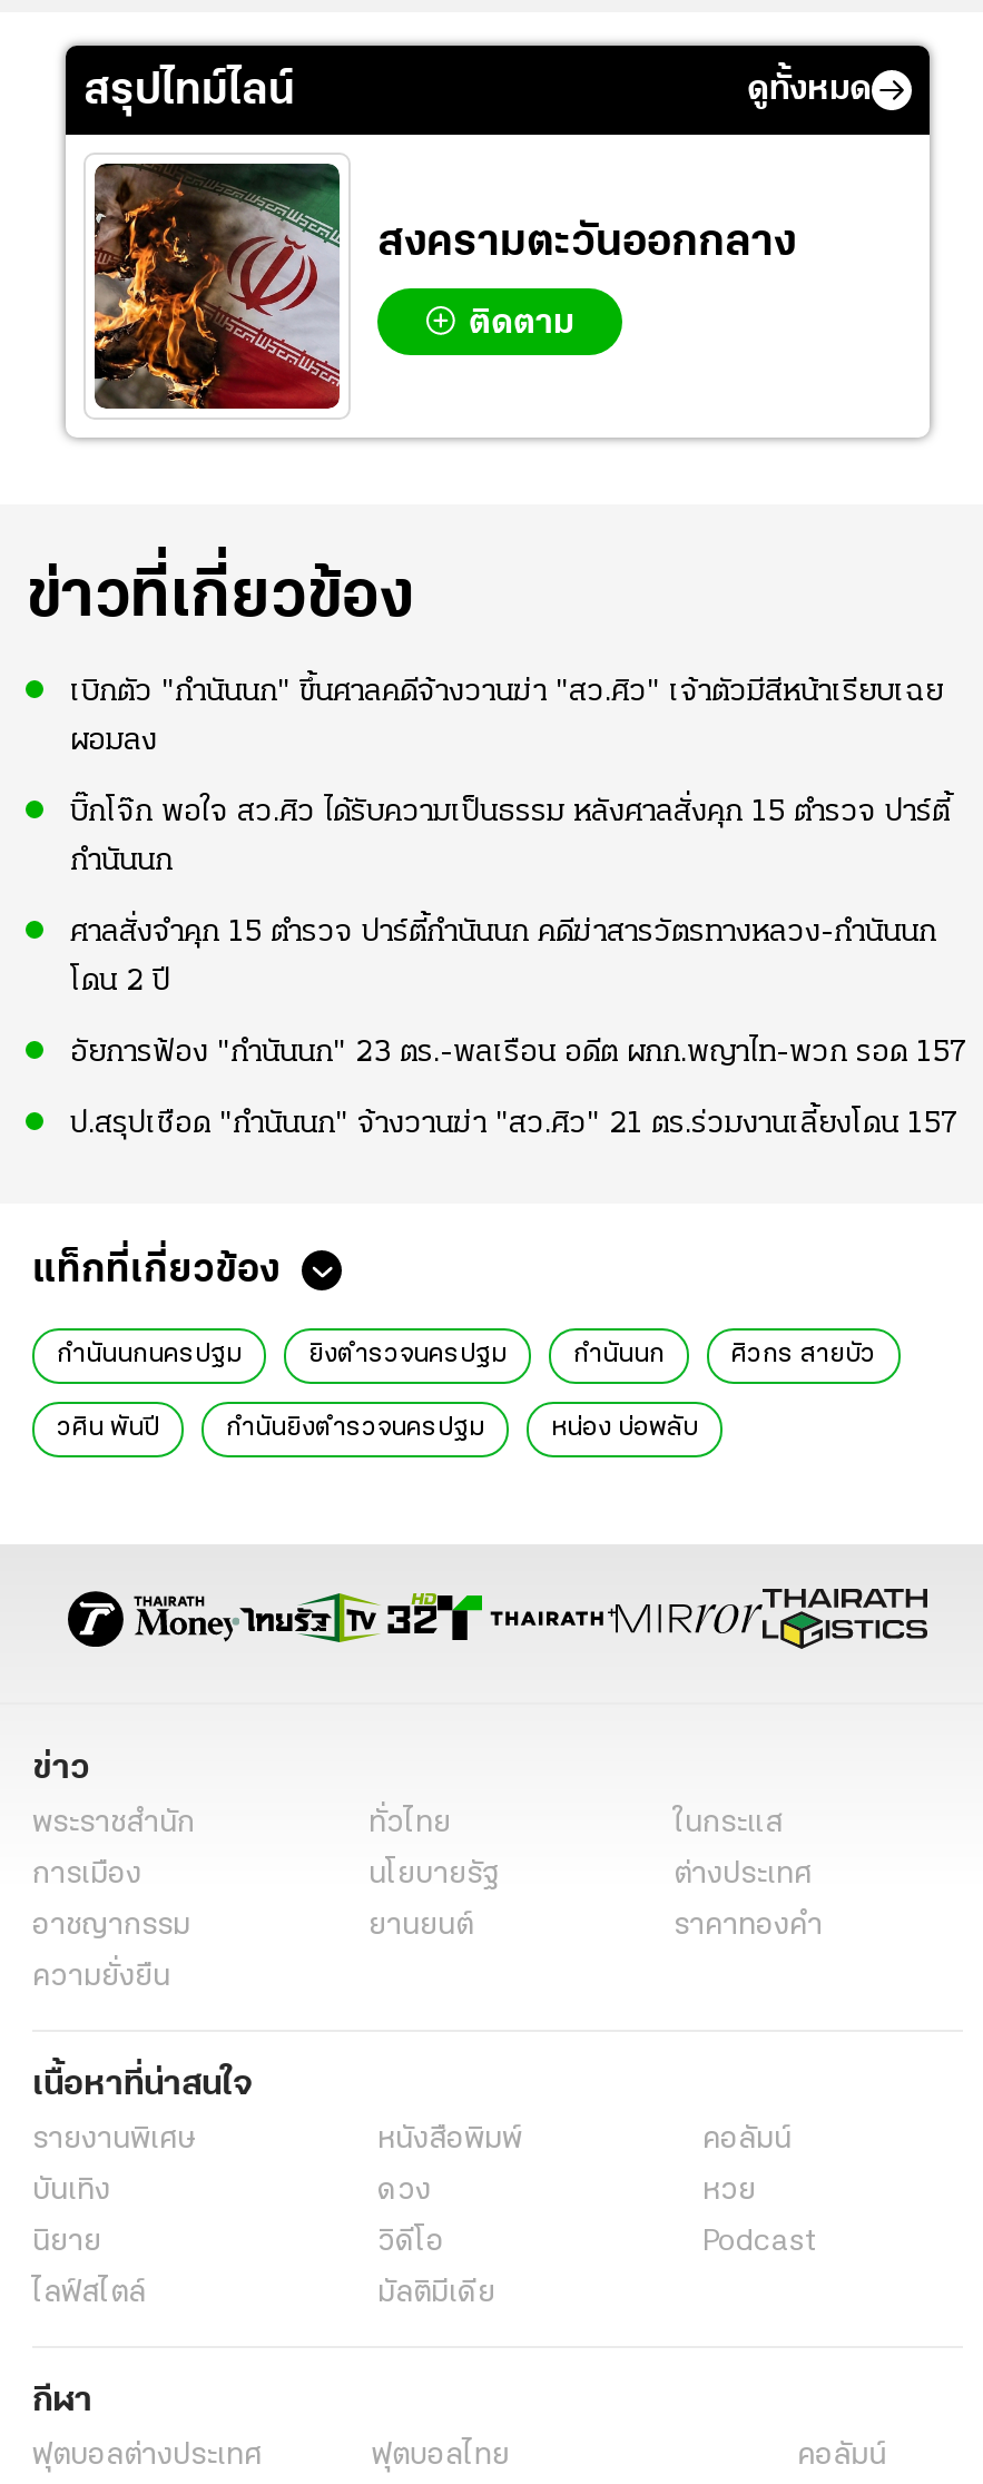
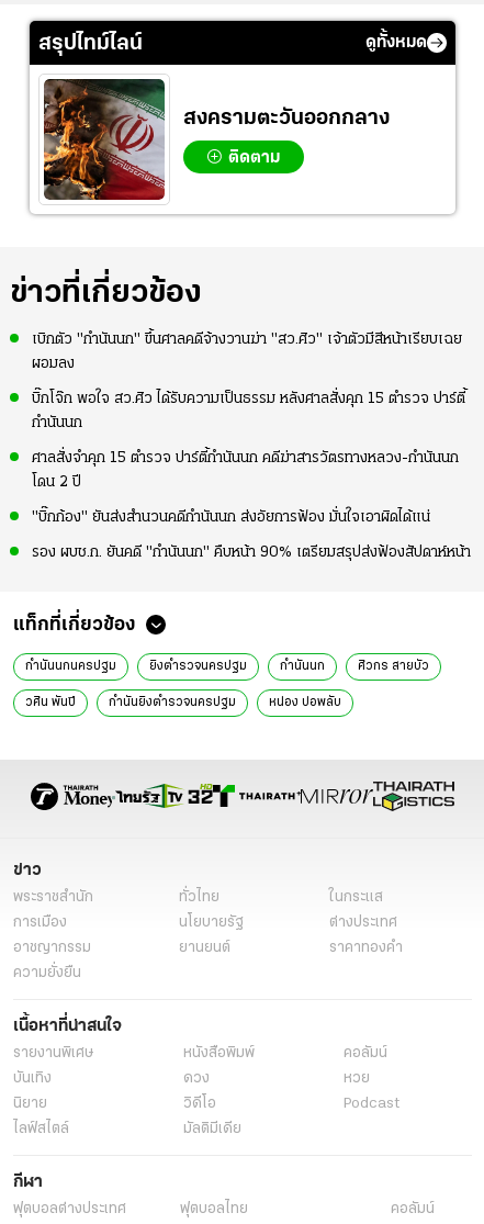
- อัยการฟ้อง "กำนันนก" 23 ตร.-พลเรือน อดีต ผกก.พญาไท-พวก รอด 157
+ "บิ๊กก้อง" ยันส่งสำนวนคดีกำนันนก ส่งอัยการฟ้อง มั่นใจเอาผิดได้แน่

- ป.สรุปเชือด "กำนันนก" จ้างวานฆ่า "สว.ศิว" 21 ตร.ร่วมงานเลี้ยงโดน 157
+ รอง ผบช.ก. ยันคดี "กำนันนก" คืบหน้า 90% เตรียมสรุปส่งฟ้องสัปดาห์หน้า
